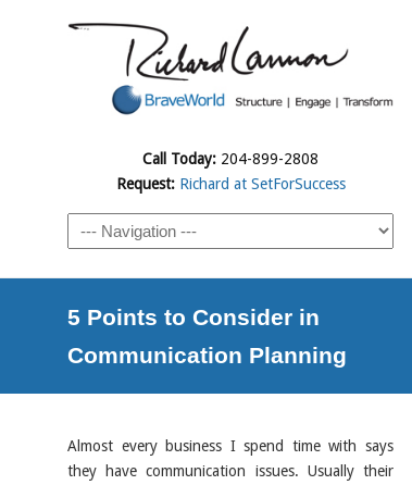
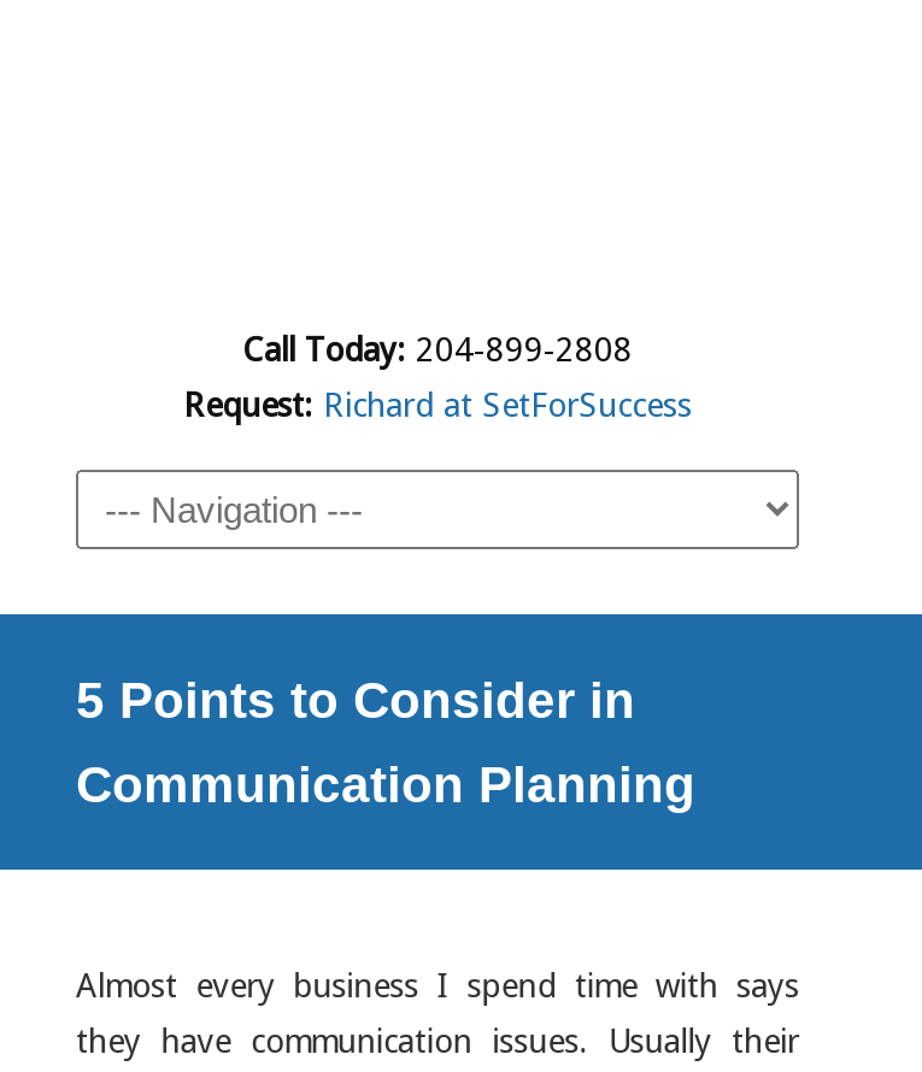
- [image]
